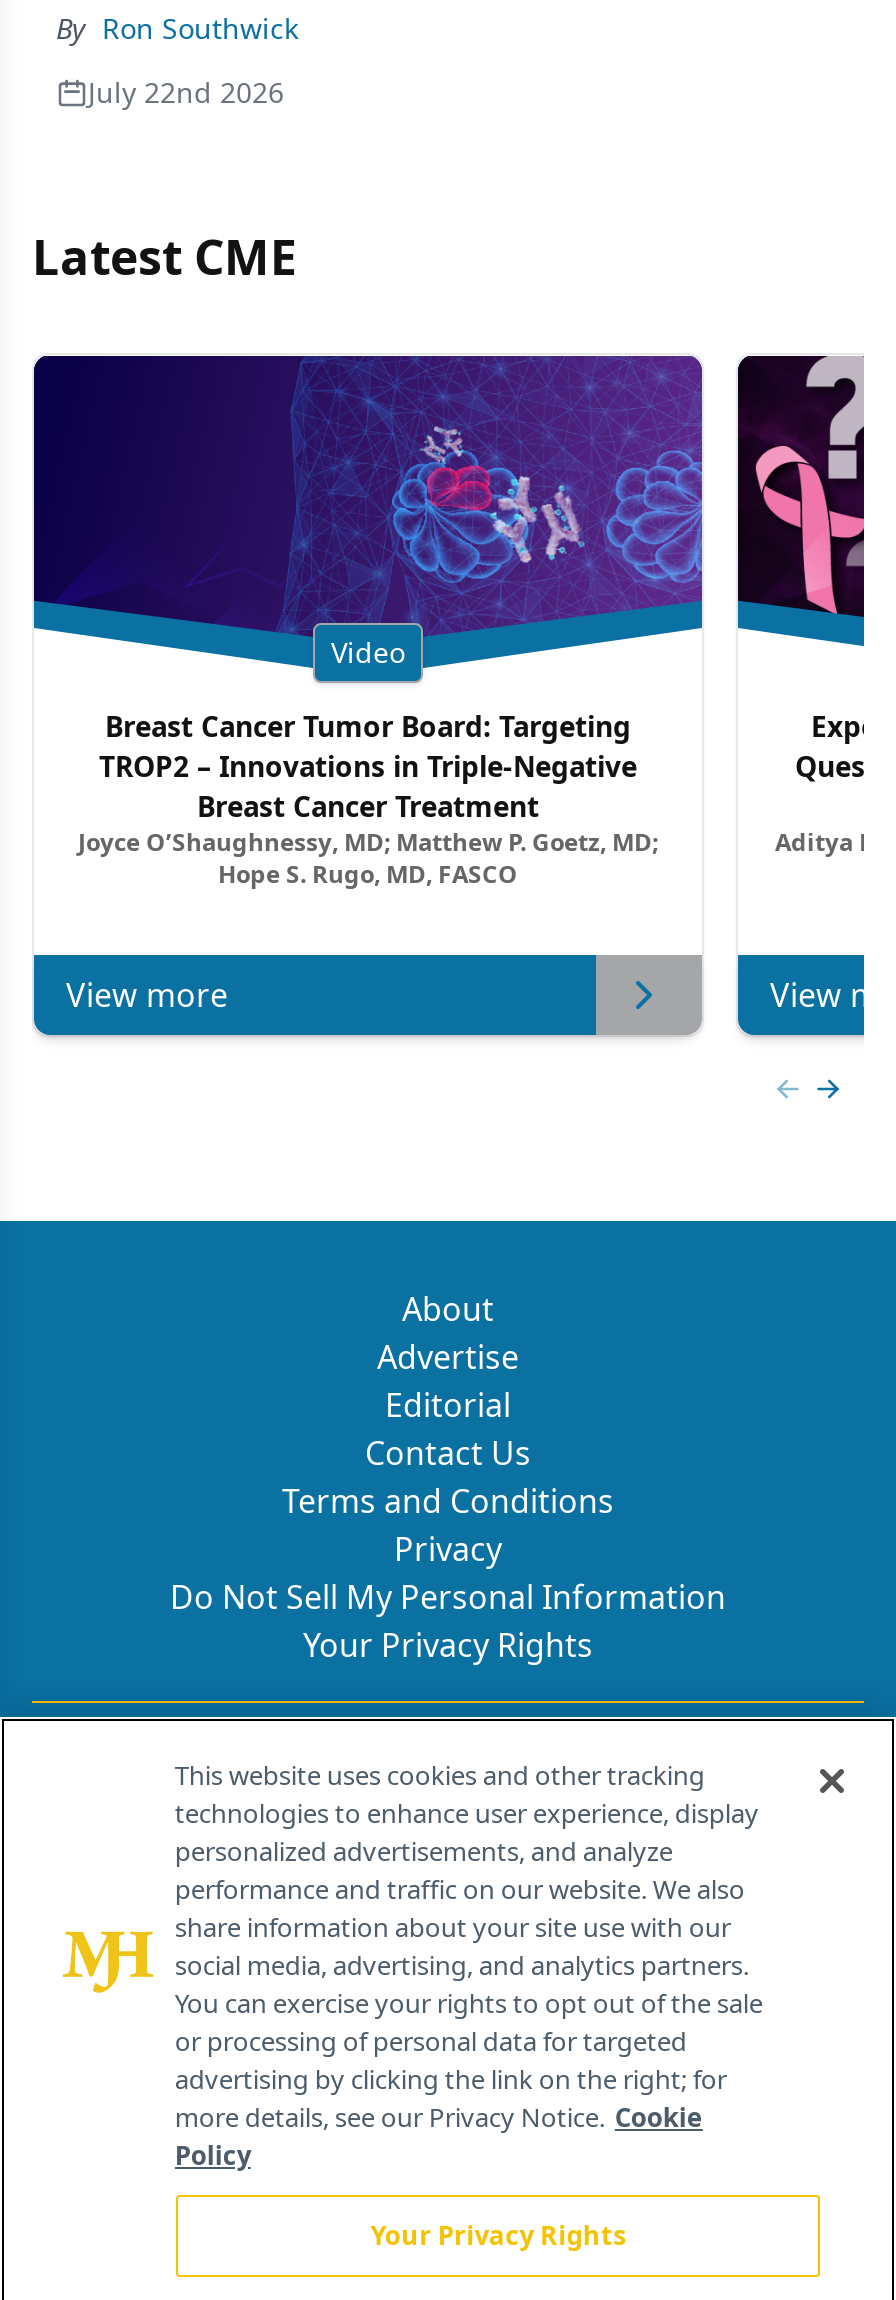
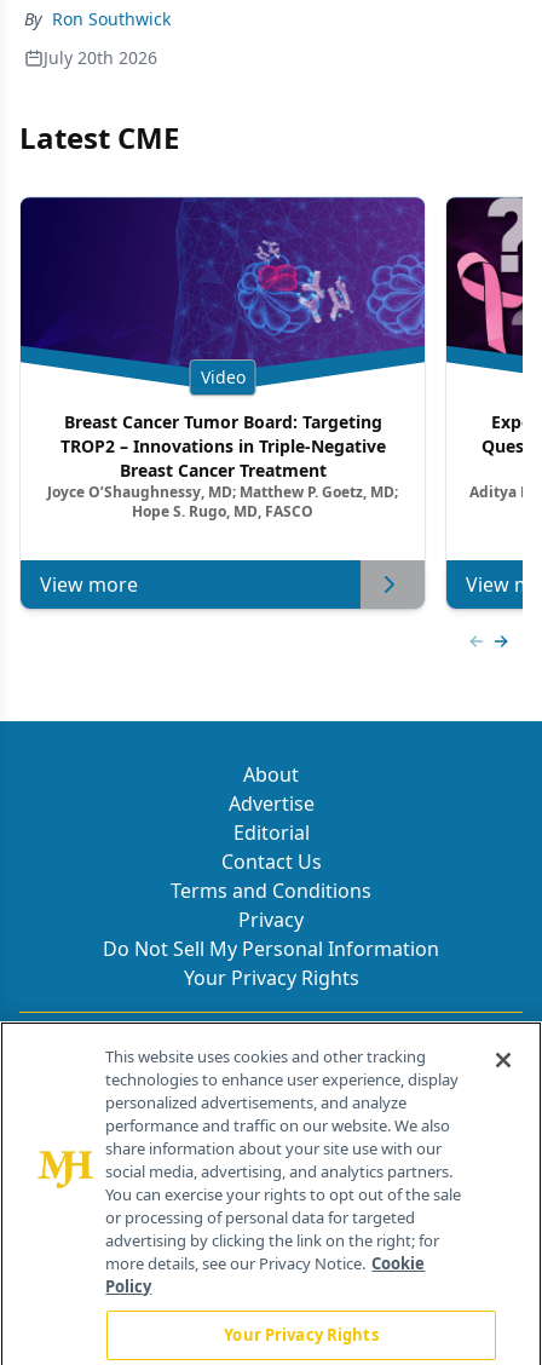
- July 22nd 2026
+ July 20th 2026
